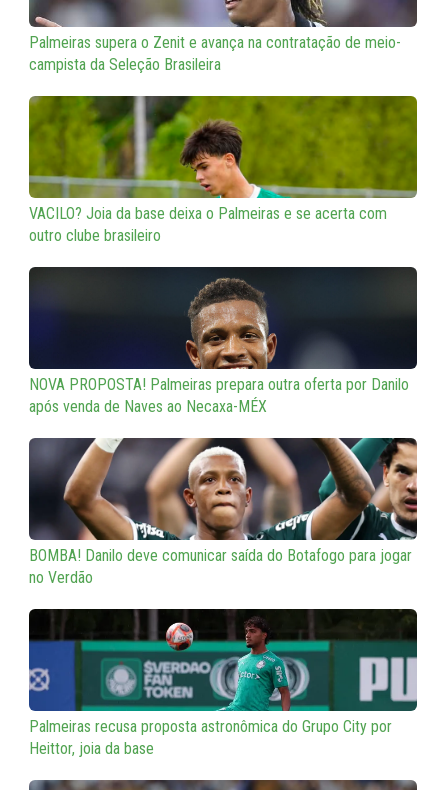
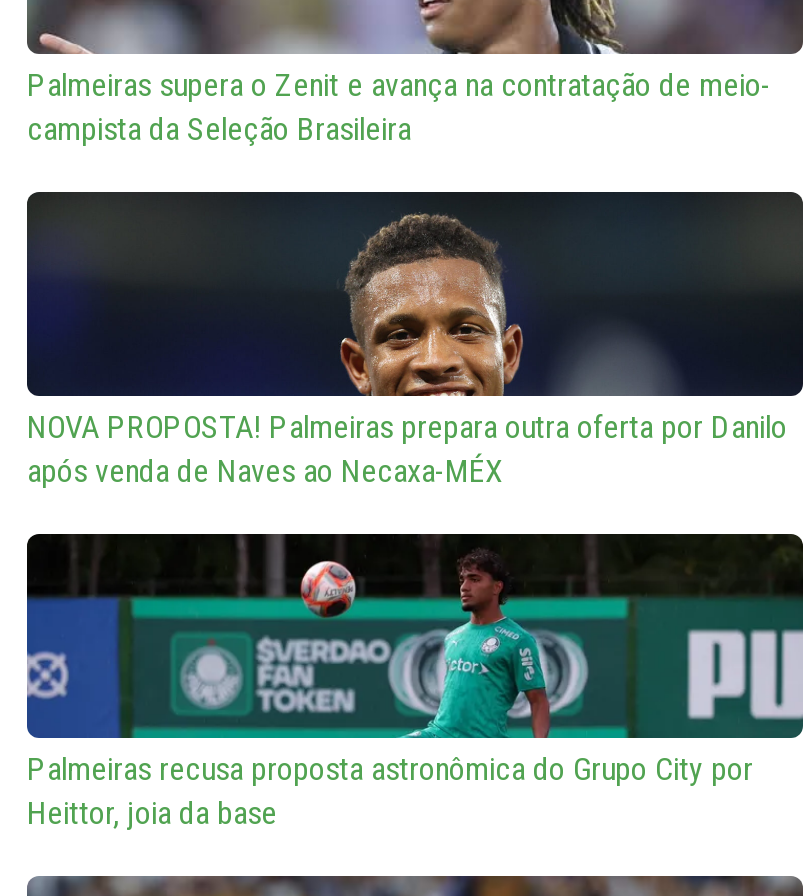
- [image]
- VACILO? Joia da base deixa o Palmeiras e se acerta com
- outro clube brasileiro

- [image]
- BOMBA! Danilo deve comunicar saída do Botafogo para jogar
- no Verdão
